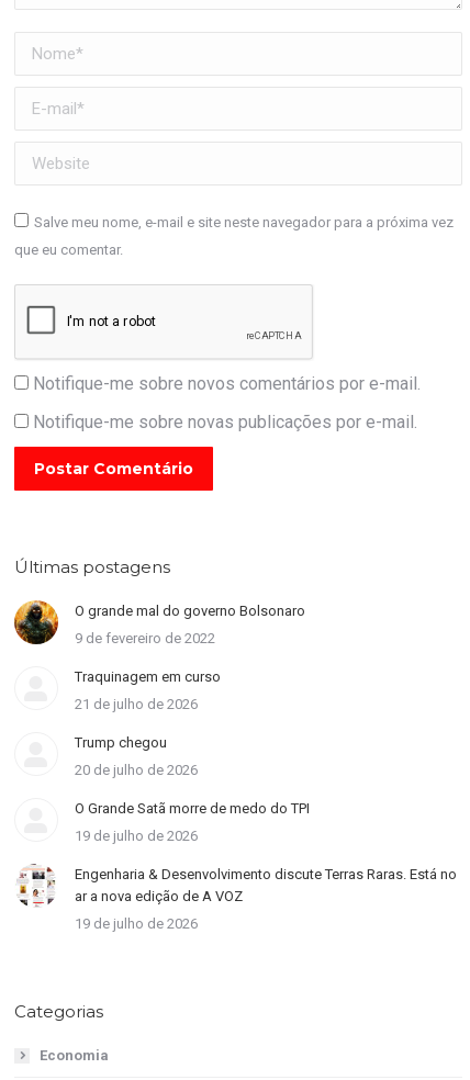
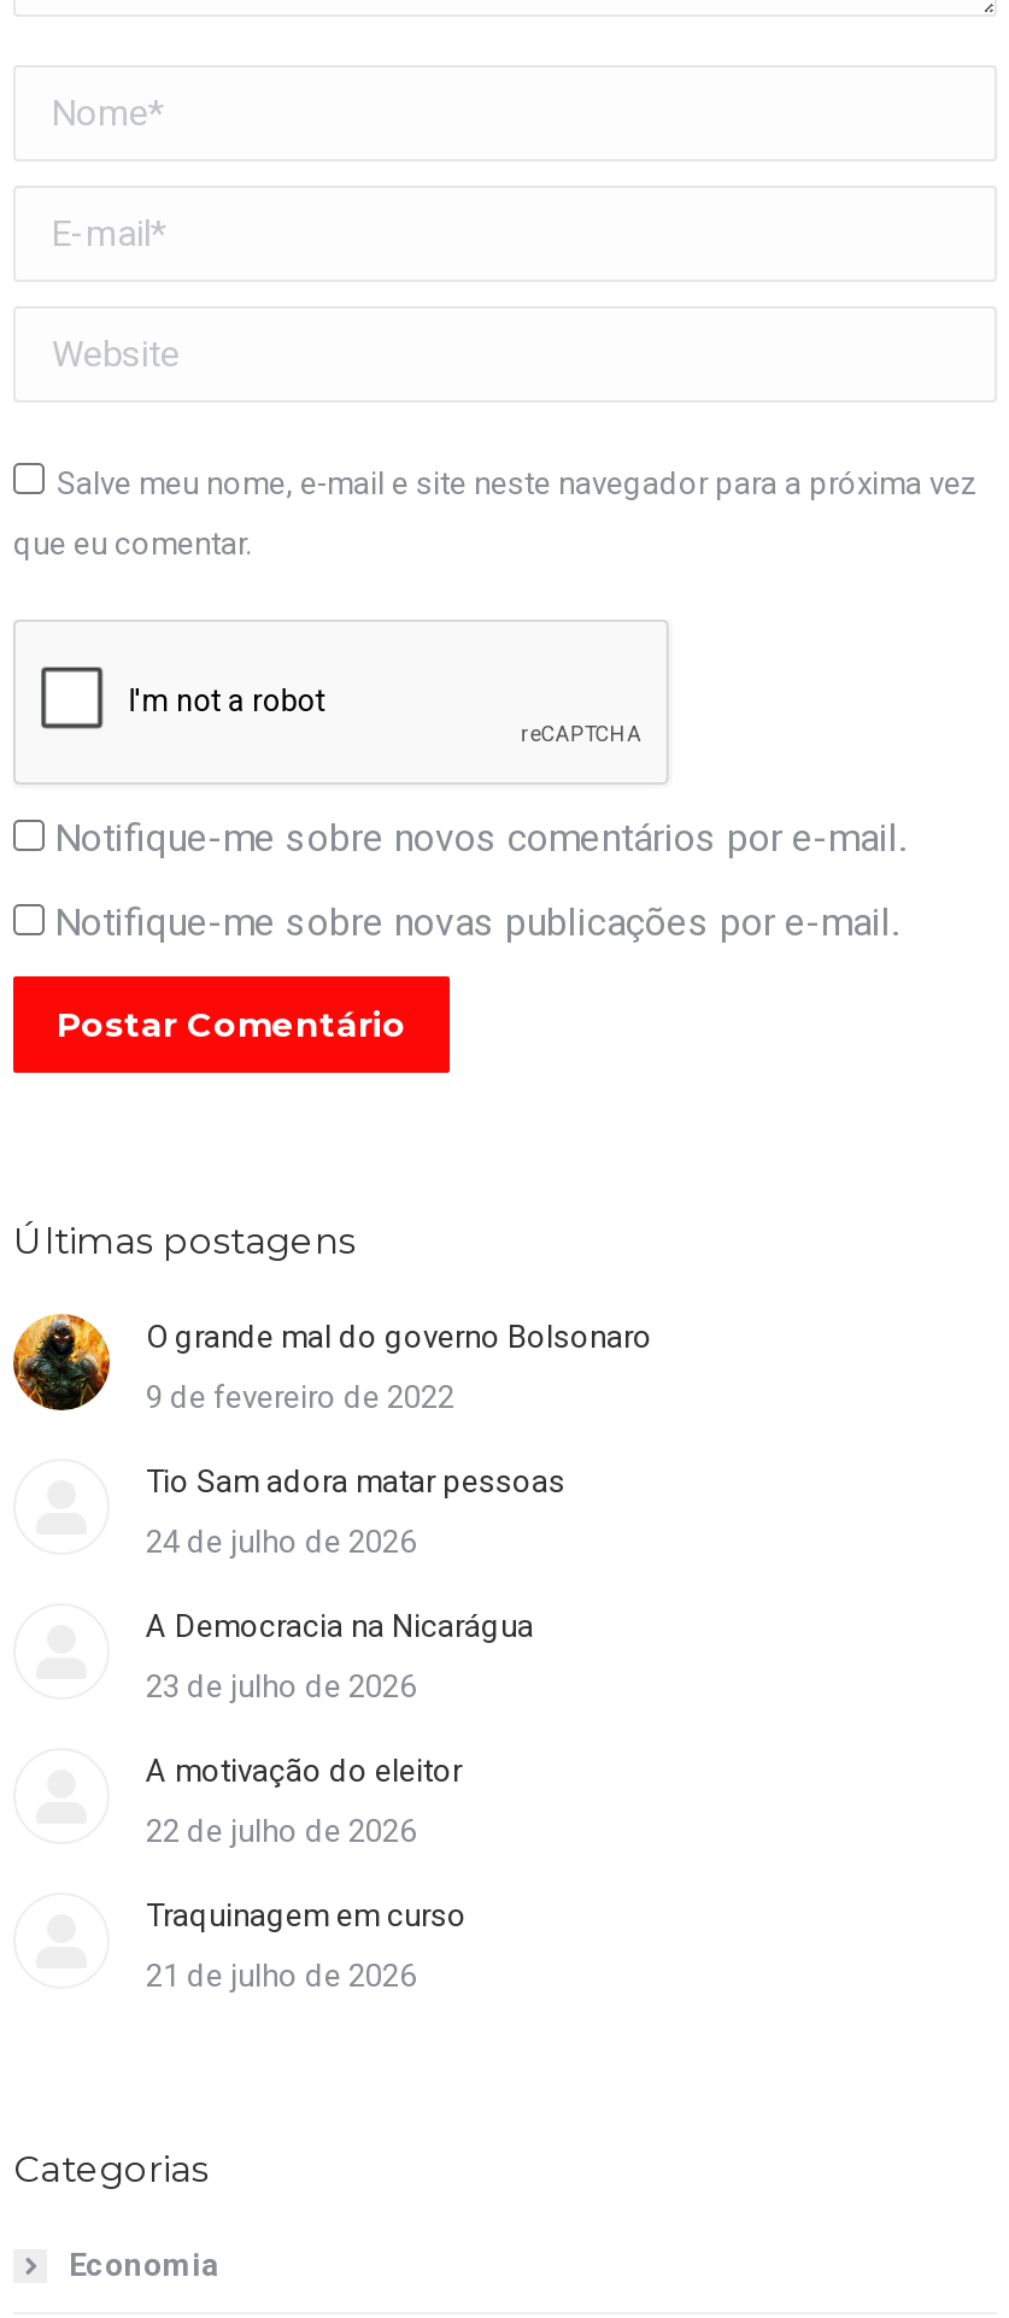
+ Tio Sam adora matar pessoas
+ 24 de julho de 2026
+ A Democracia na Nicarágua
+ 23 de julho de 2026
+ A motivação do eleitor
+ 22 de julho de 2026

moved down: Traquinagem em curso | 21 de julho de 2026

- [image]
- Trump chegou
- 20 de julho de 2026
- O Grande Satã morre de medo do TPI
- 19 de julho de 2026
- Engenharia & Desenvolvimento discute Terras Raras. Está no
- ar a nova edição de A VOZ
- 19 de julho de 2026
